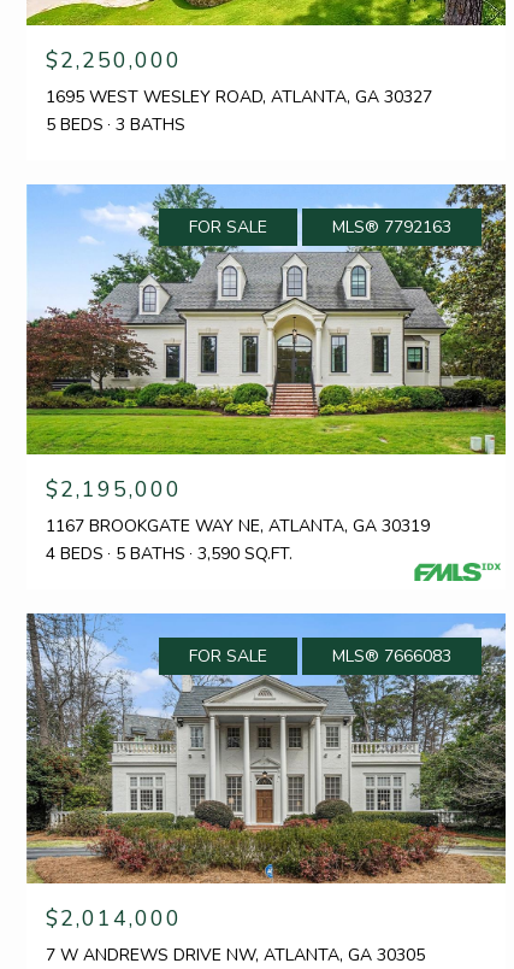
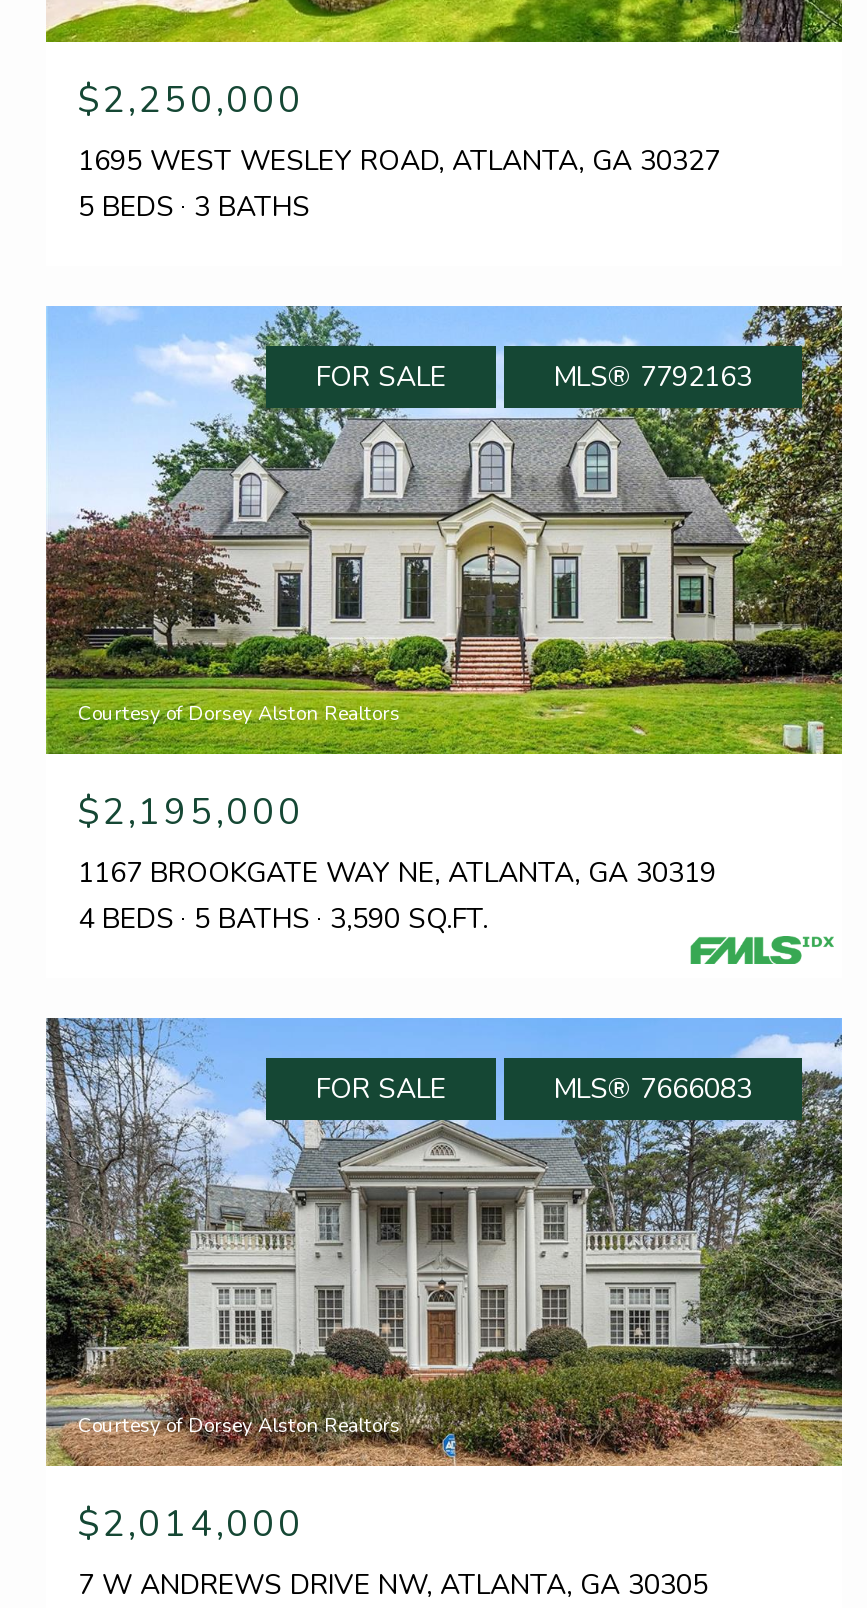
+ Courtesy of Dorsey Alston Realtors

+ Courtesy of Dorsey Alston Realtors
